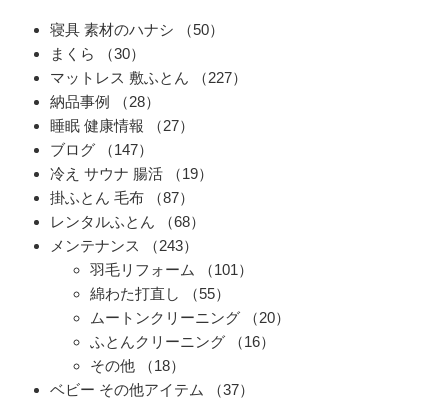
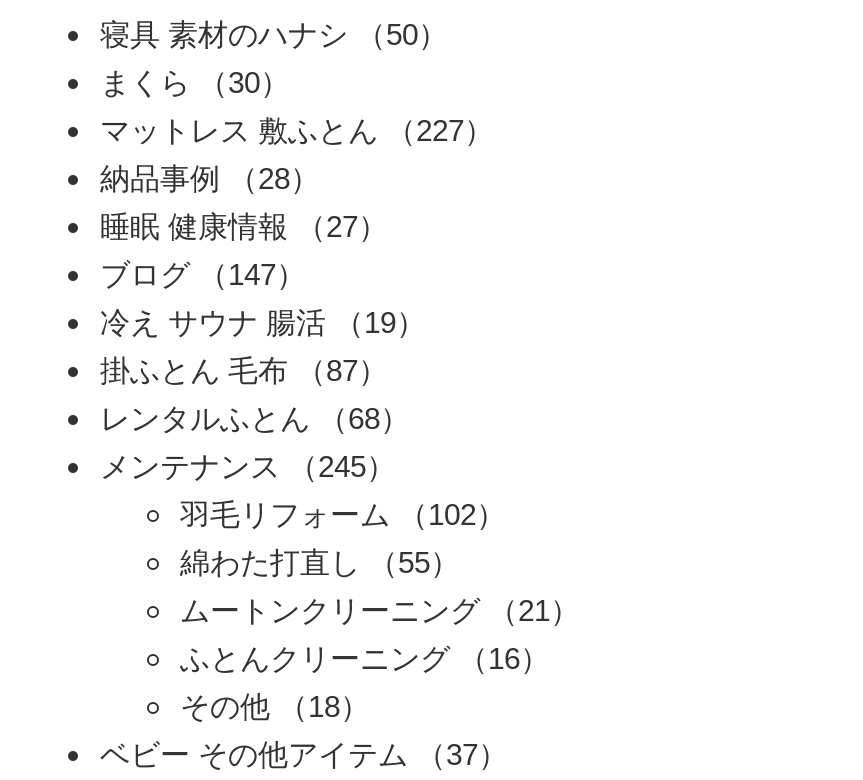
- メンテナンス（243）
+ メンテナンス（245）

- 羽毛リフォーム（101）
+ 羽毛リフォーム（102）

- ムートンクリーニング（20）
+ ムートンクリーニング（21）
